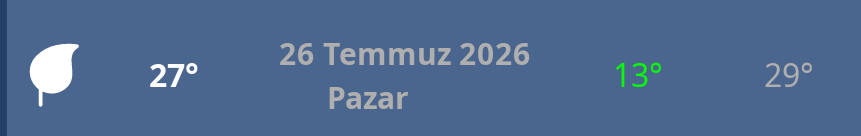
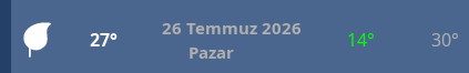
- 13°
+ 14°

- 29°
+ 30°
